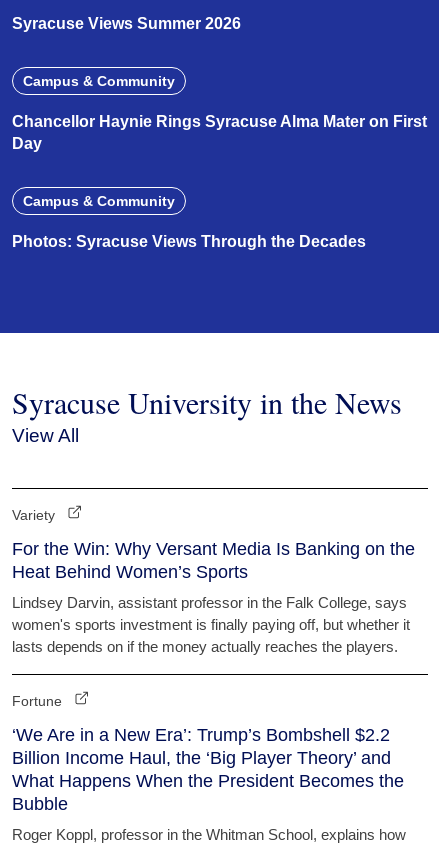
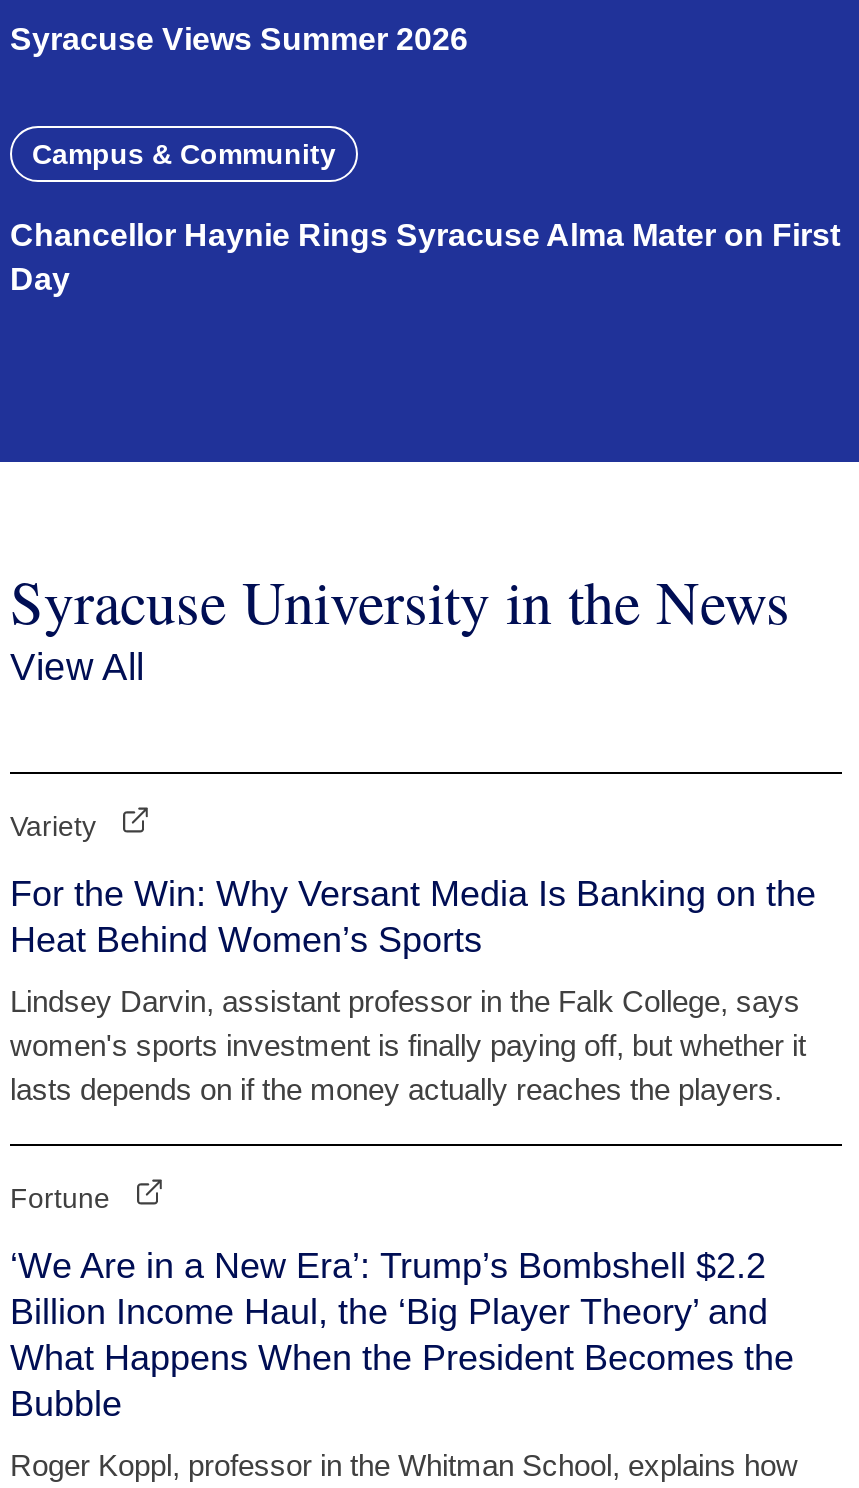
- Campus & Community
- Photos: Syracuse Views Through the Decades
